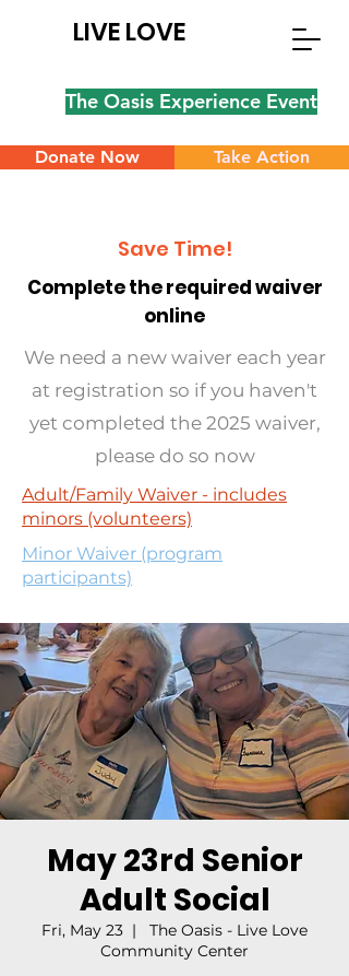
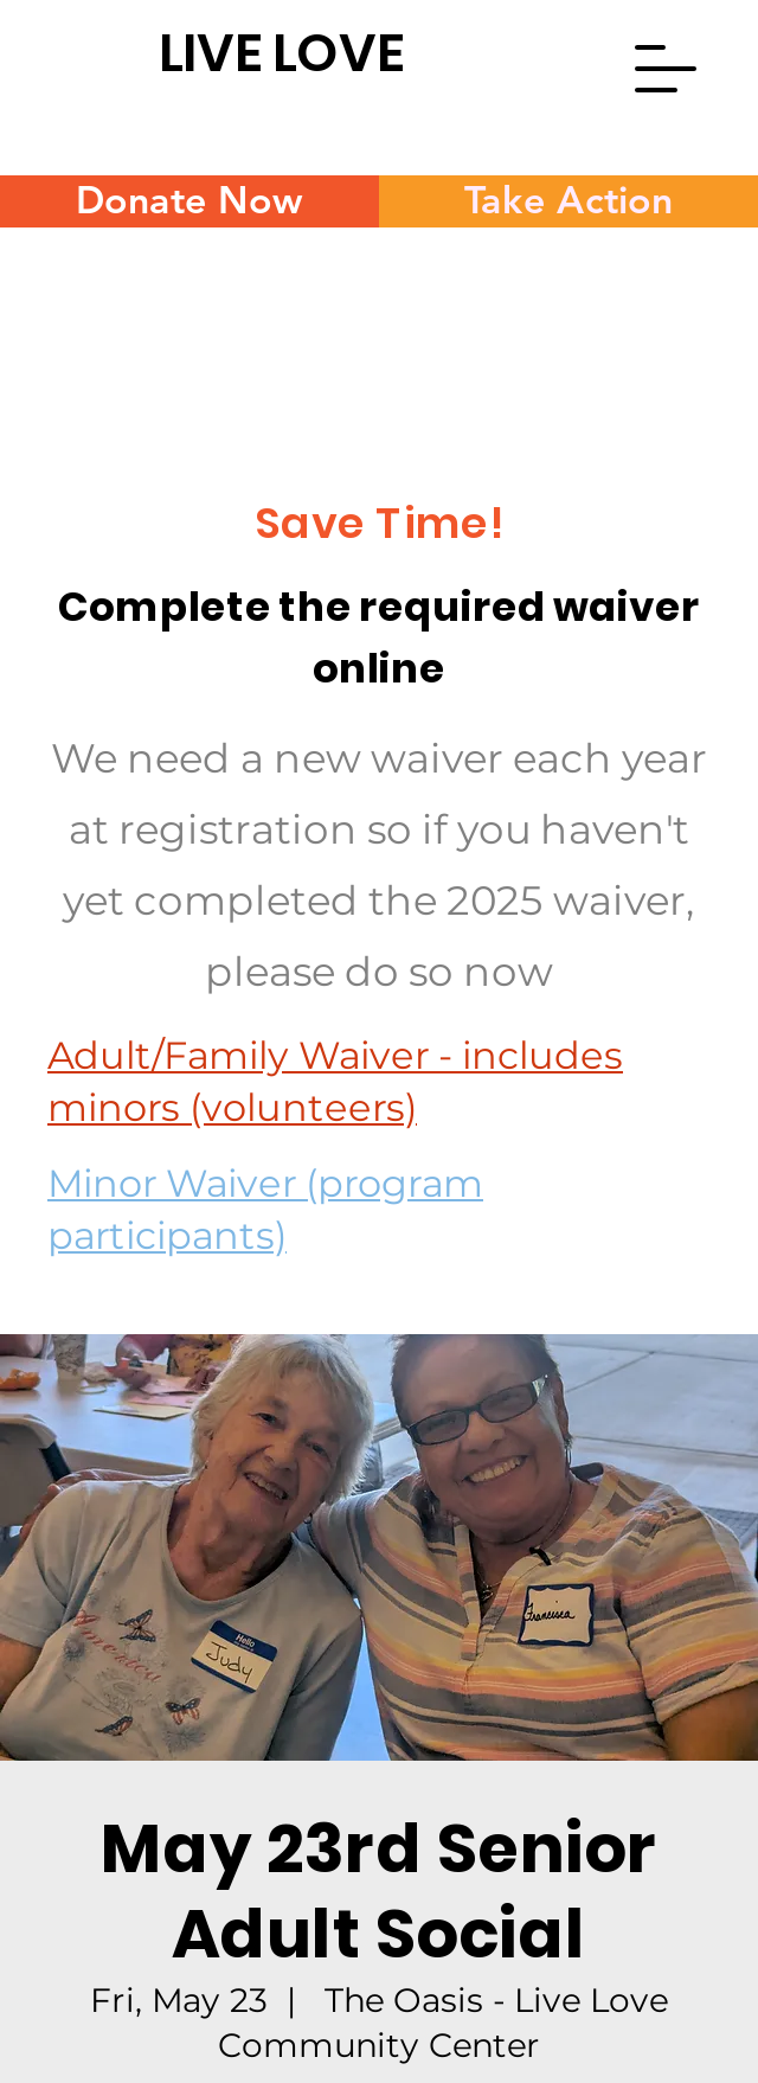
- The Oasis Experience Event

moved up: Donate Now | Take Action
